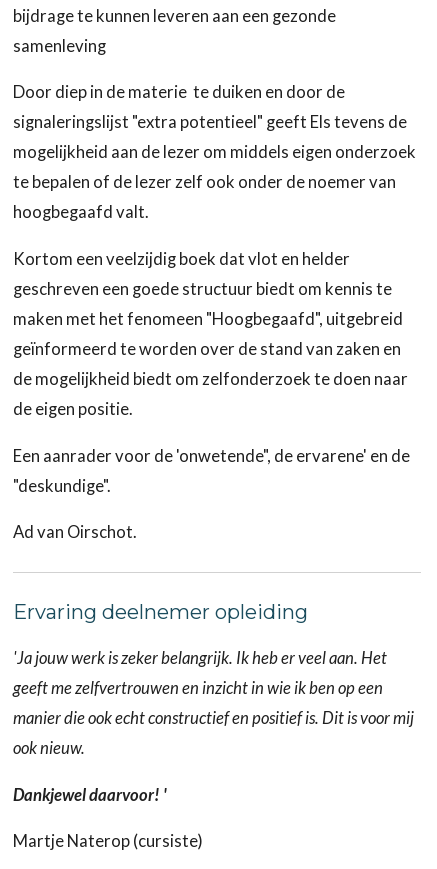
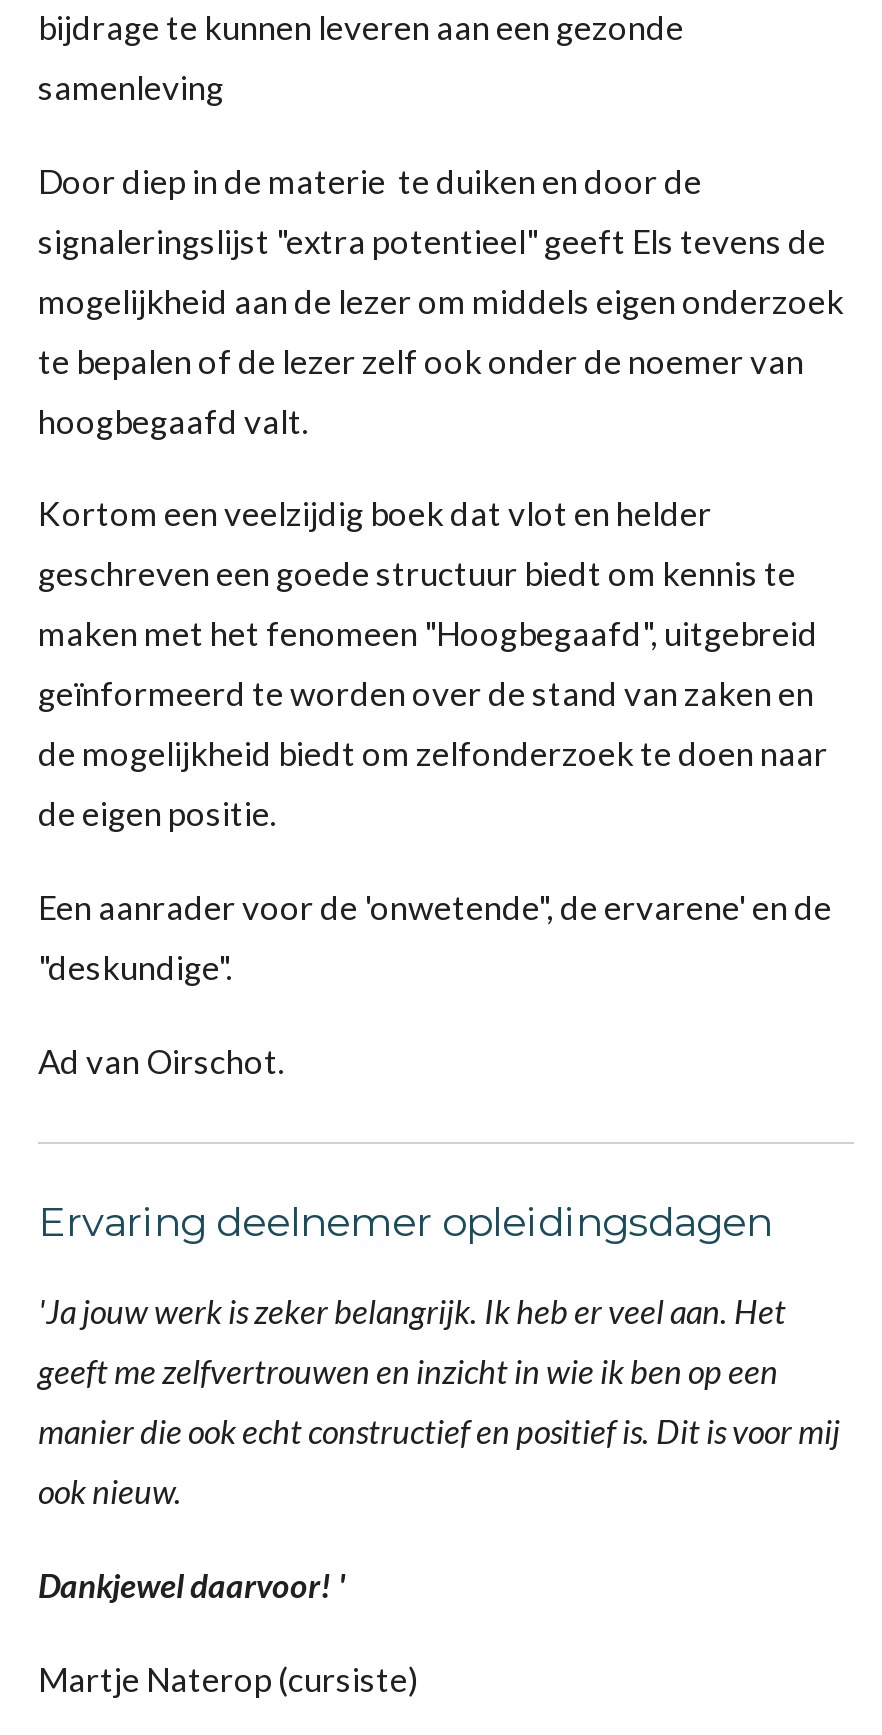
- Ervaring deelnemer opleiding
+ Ervaring deelnemer opleidingsdagen
